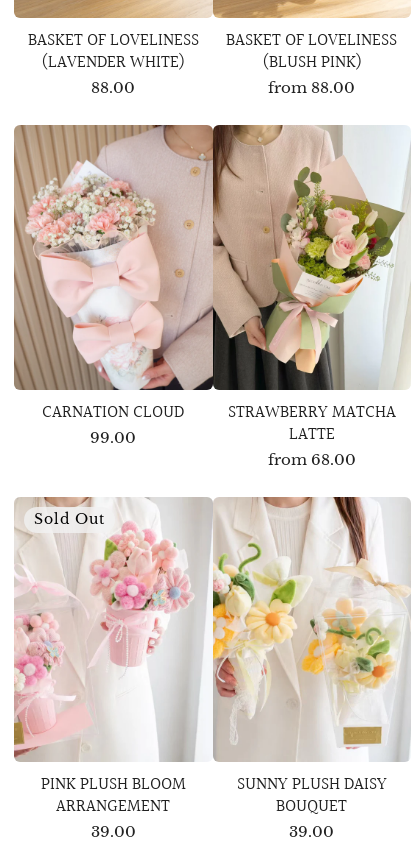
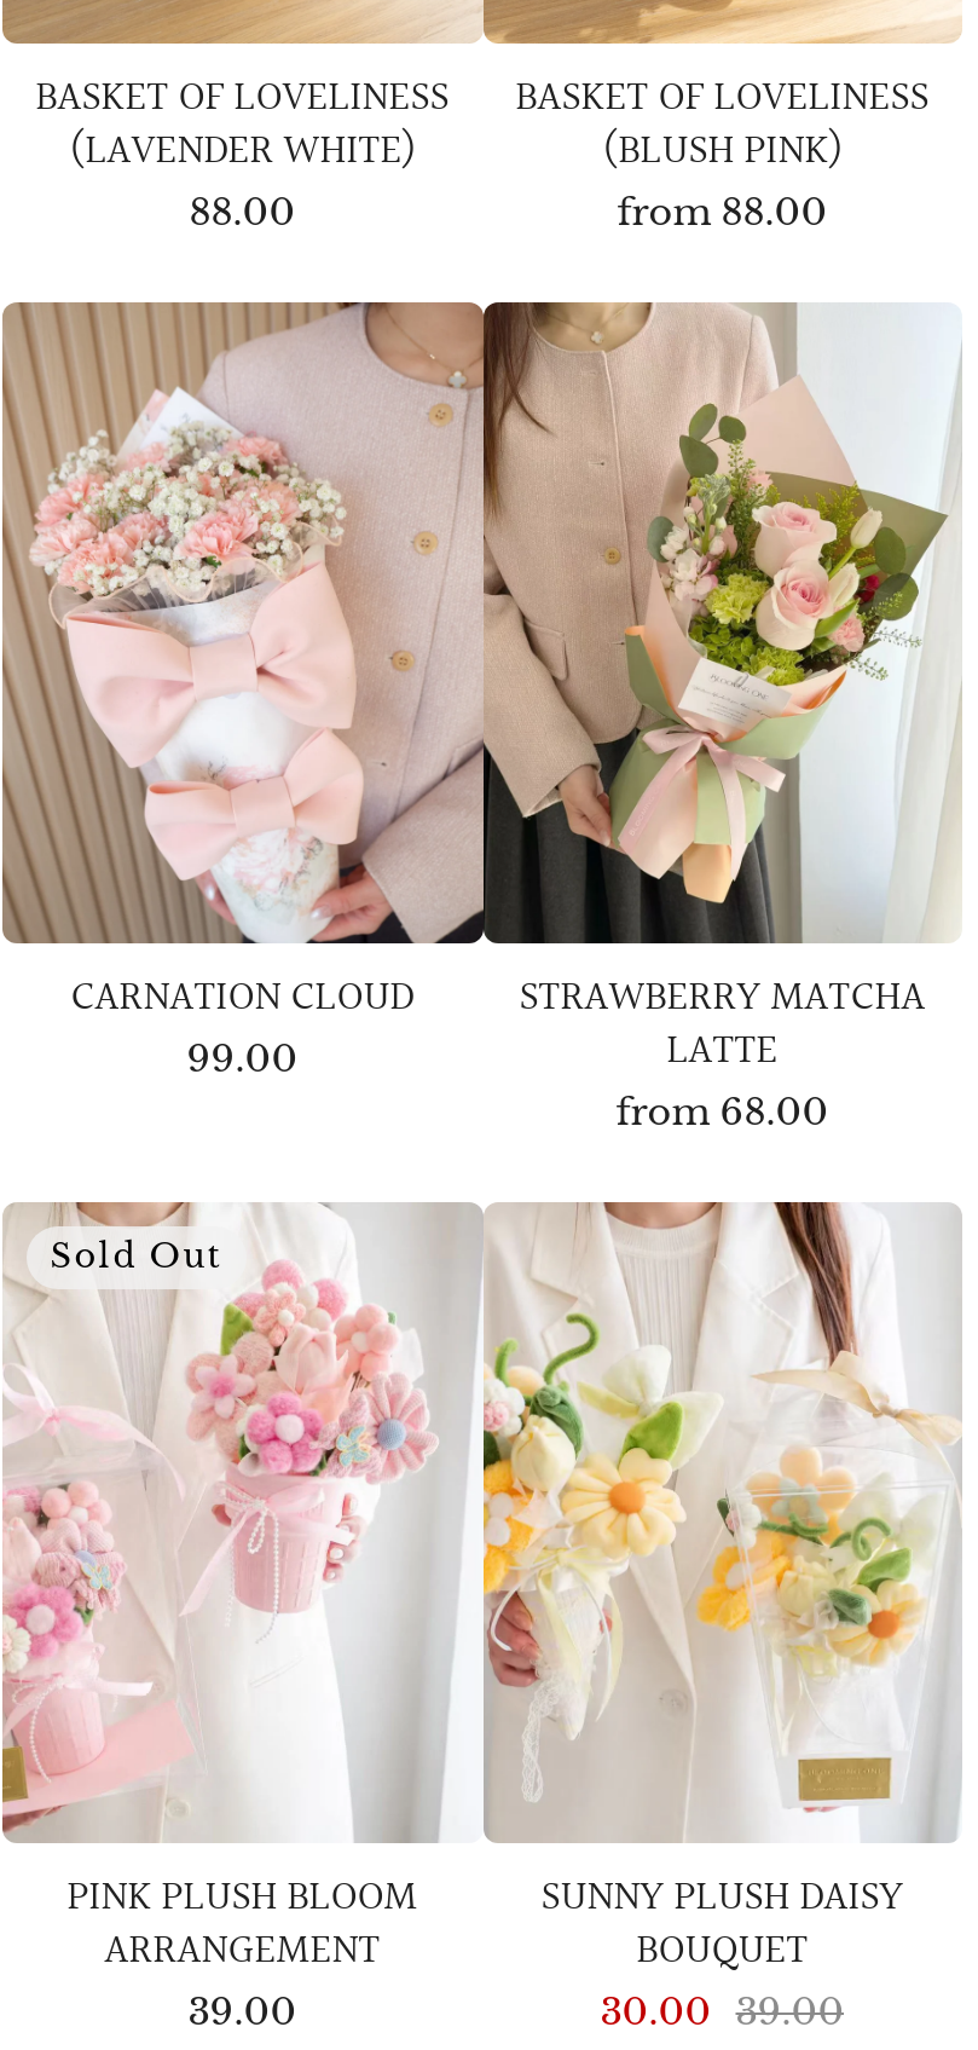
- 39.00
+ 30.00 39.00
